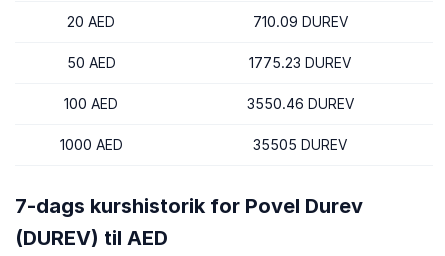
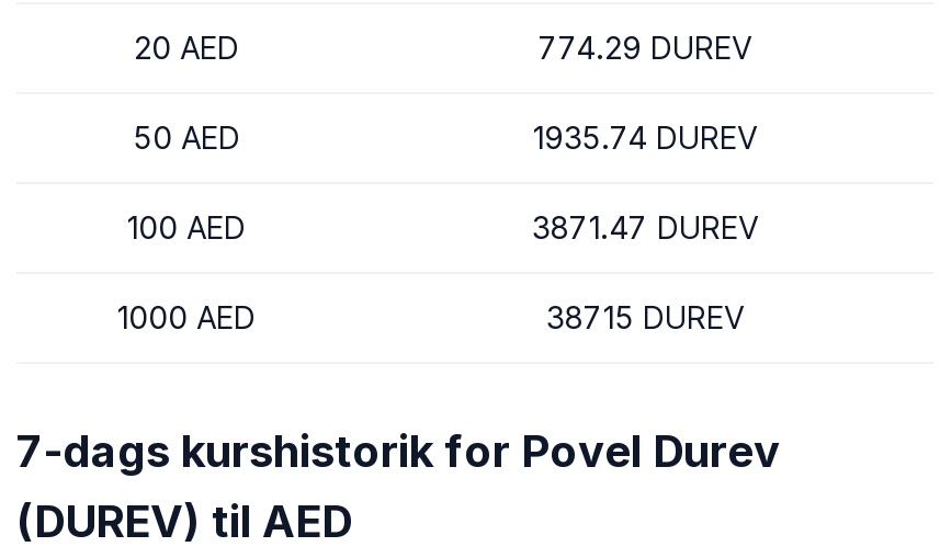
- 710.09 DUREV
+ 774.29 DUREV

- 1775.23 DUREV
+ 1935.74 DUREV

- 3550.46 DUREV
+ 3871.47 DUREV

- 35505 DUREV
+ 38715 DUREV
